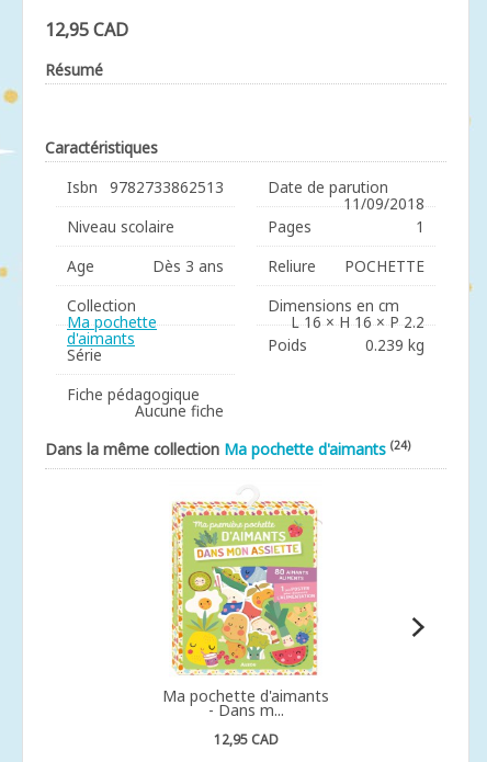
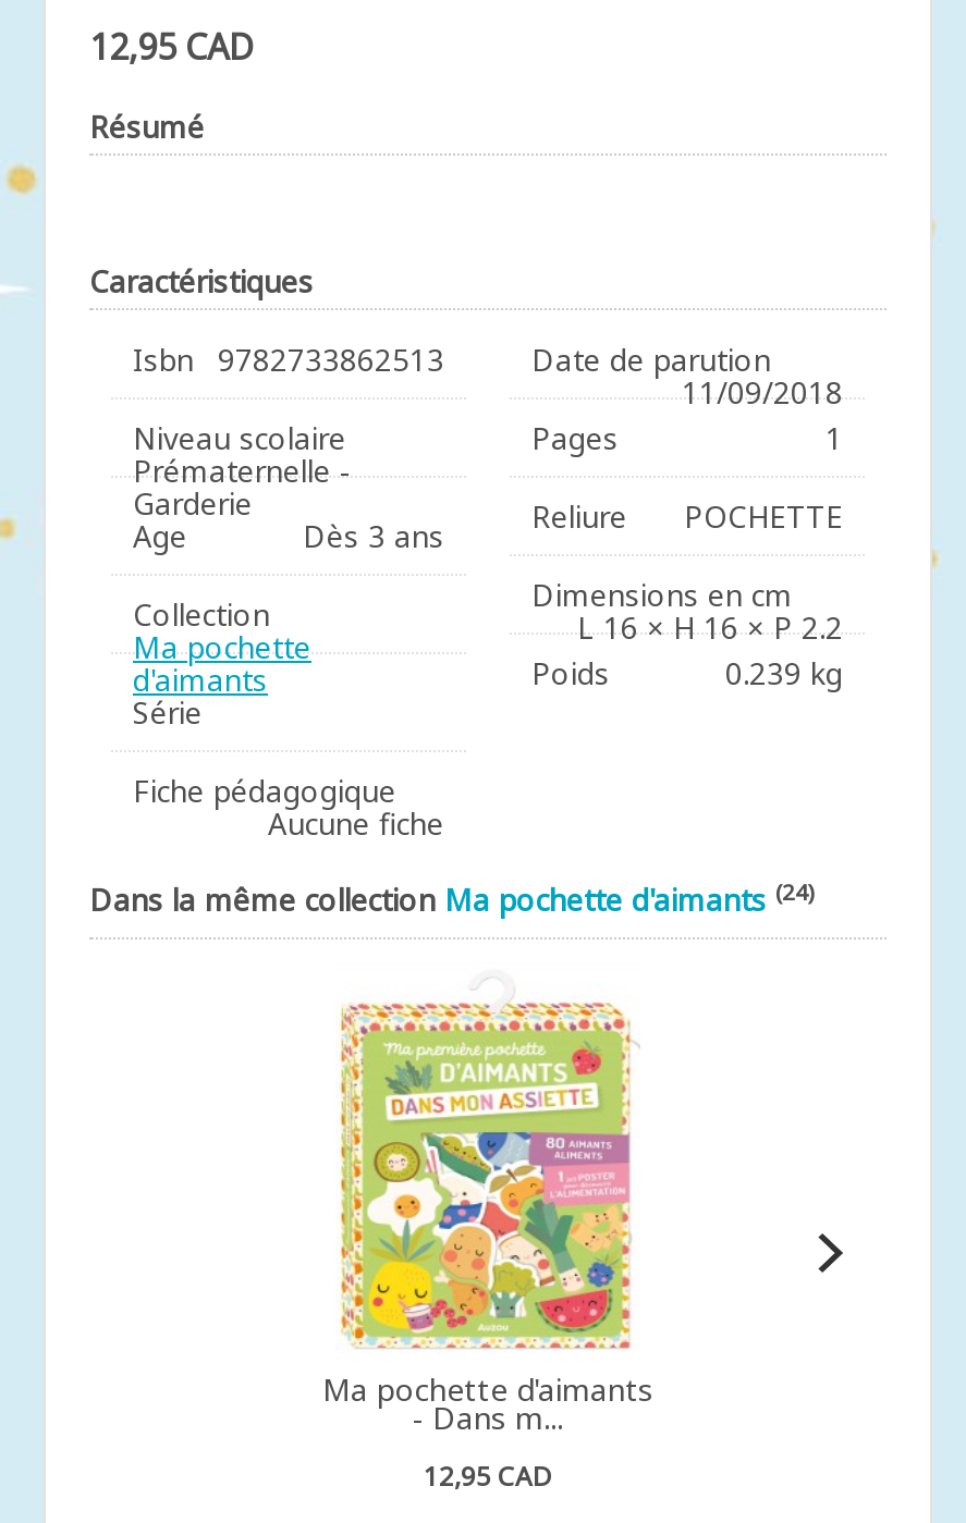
+ Prématernelle -
+ Garderie
